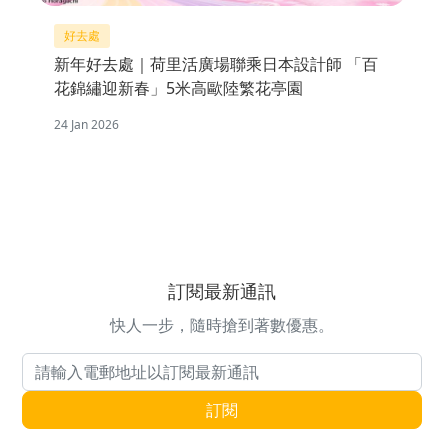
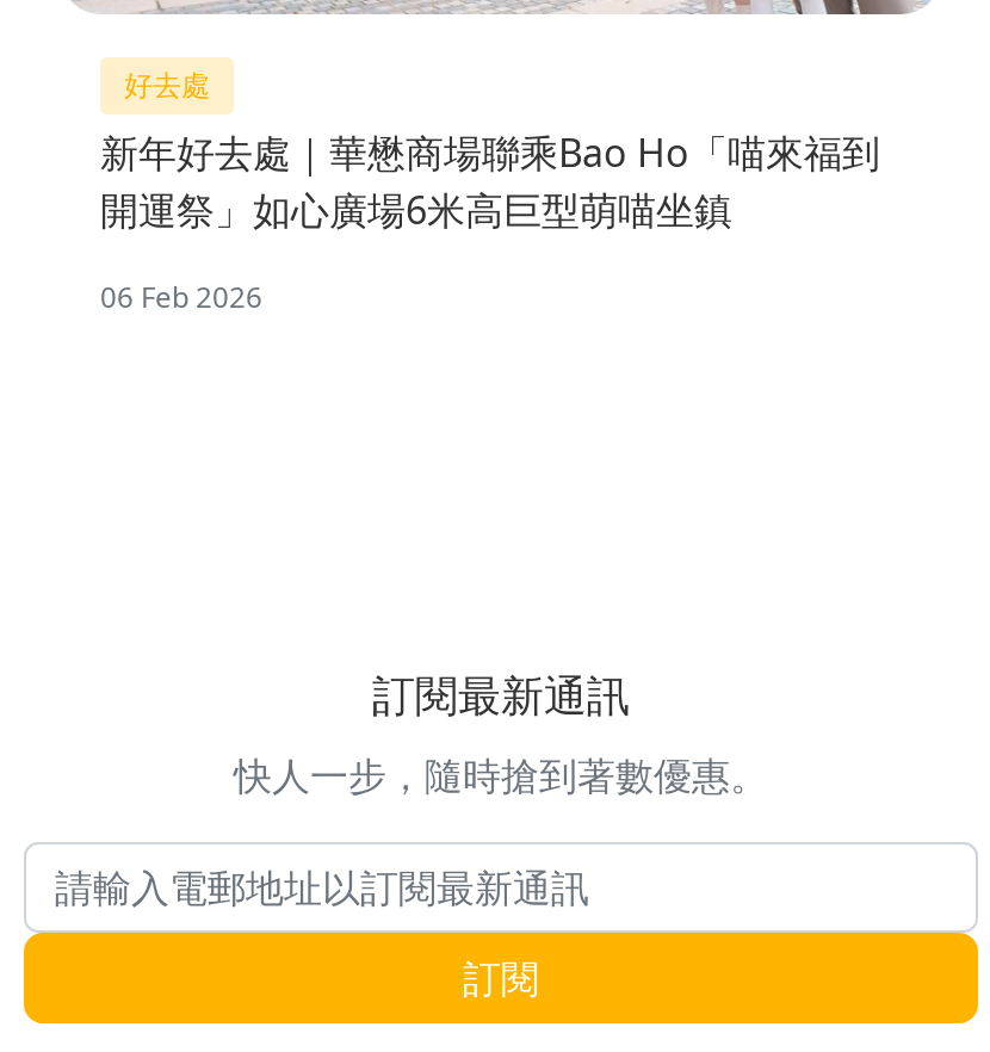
- 新年好去處｜荷里活廣場聯乘日本設計師 「百
- 花錦繡迎新春」5米高歐陸繁花亭園
+ 新年好去處｜華懋商場聯乘Bao Ho「喵來福到
+ 開運祭」如心廣場6米高巨型萌喵坐鎮

- 24 Jan 2026
+ 06 Feb 2026
